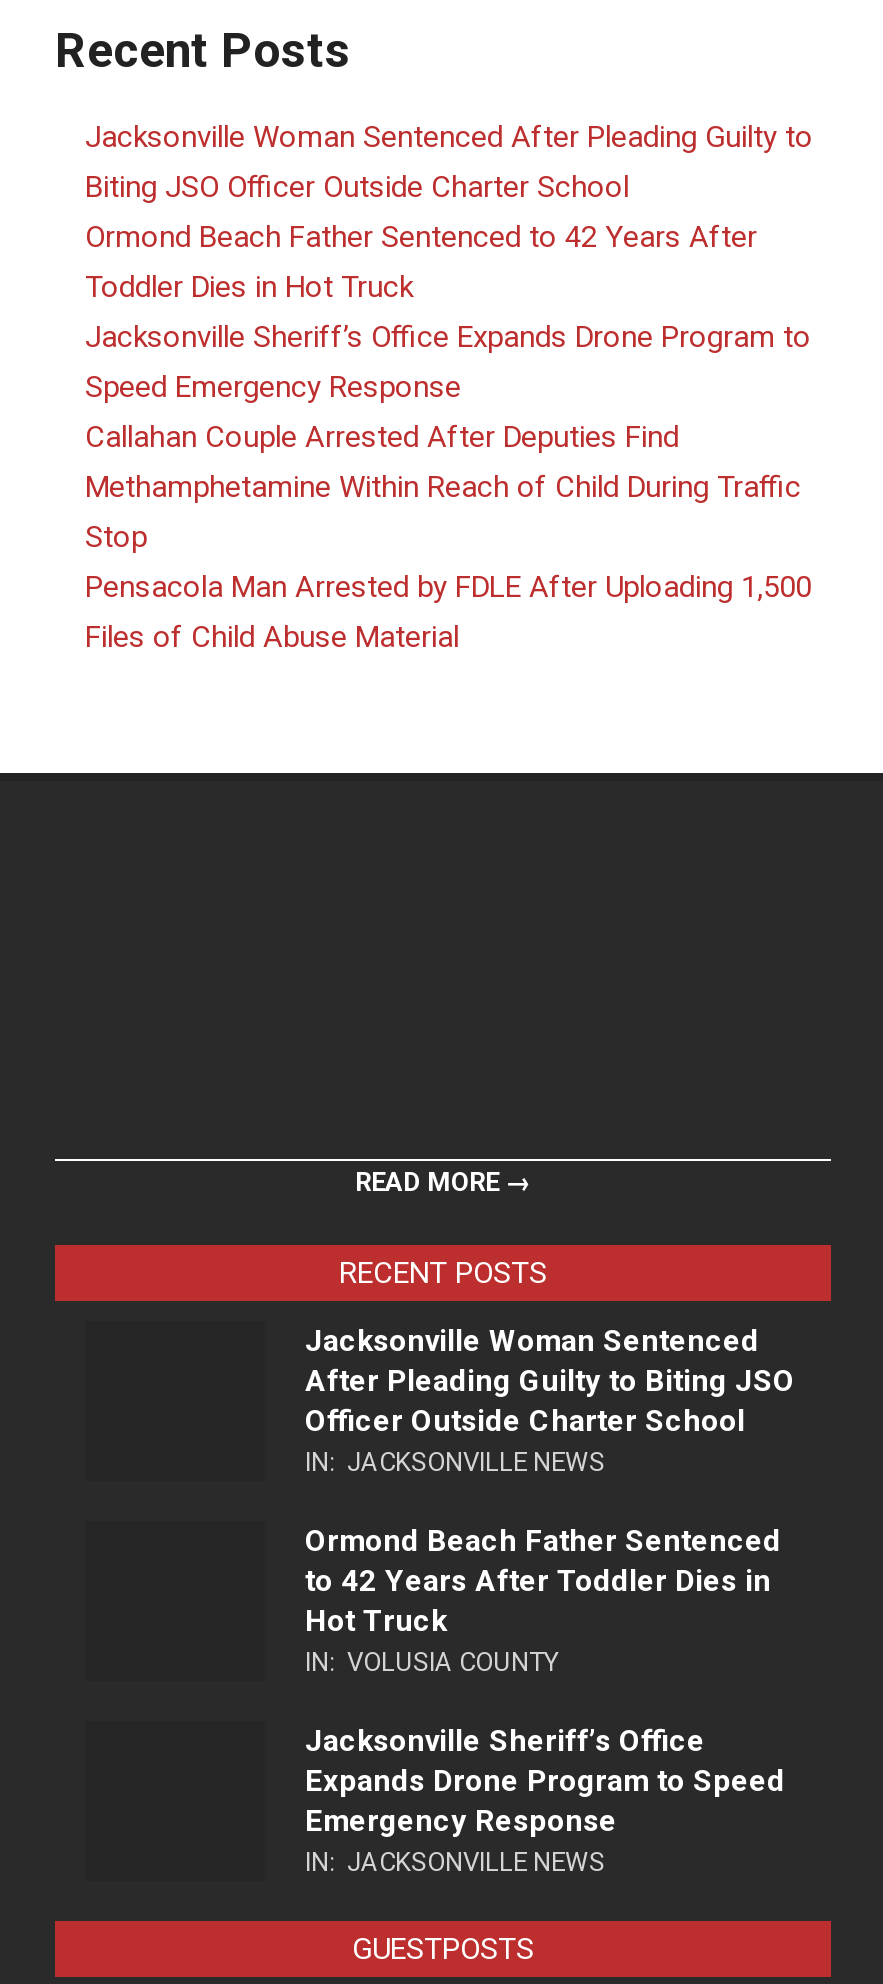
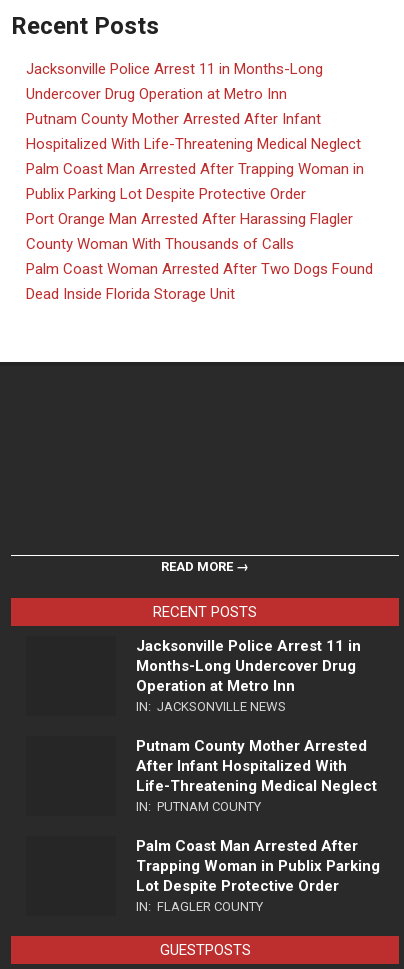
- Jacksonville Woman Sentenced After Pleading Guilty to
- Biting JSO Officer Outside Charter School
- Ormond Beach Father Sentenced to 42 Years After
- Toddler Dies in Hot Truck
- Jacksonville Sheriff’s Office Expands Drone Program to
- Speed Emergency Response
- Callahan Couple Arrested After Deputies Find
- Methamphetamine Within Reach of Child During Traffic
- Stop
- Pensacola Man Arrested by FDLE After Uploading 1,500
- Files of Child Abuse Material
+ Jacksonville Police Arrest 11 in Months-Long
+ Undercover Drug Operation at Metro Inn
+ Putnam County Mother Arrested After Infant
+ Hospitalized With Life-Threatening Medical Neglect
+ Palm Coast Man Arrested After Trapping Woman in
+ Publix Parking Lot Despite Protective Order
+ Port Orange Man Arrested After Harassing Flagler
+ County Woman With Thousands of Calls
+ Palm Coast Woman Arrested After Two Dogs Found
+ Dead Inside Florida Storage Unit

- Jacksonville Woman Sentenced
- After Pleading Guilty to Biting JSO
- Officer Outside Charter School
+ Jacksonville Police Arrest 11 in
+ Months-Long Undercover Drug
+ Operation at Metro Inn

- Ormond Beach Father Sentenced
- to 42 Years After Toddler Dies in
- Hot Truck
- IN: VOLUSIA COUNTY
+ Putnam County Mother Arrested
+ After Infant Hospitalized With
+ Life-Threatening Medical Neglect
+ IN: PUTNAM COUNTY

- Jacksonville Sheriff’s Office
- Expands Drone Program to Speed
- Emergency Response
- IN: JACKSONVILLE NEWS
+ Palm Coast Man Arrested After
+ Trapping Woman in Publix Parking
+ Lot Despite Protective Order
+ IN: FLAGLER COUNTY
